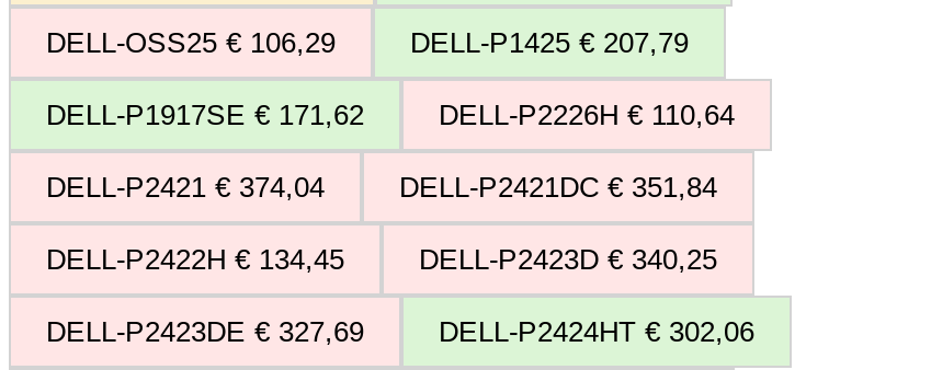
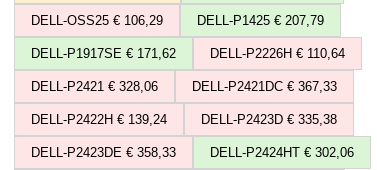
- DELL-P2421 € 374,04
+ DELL-P2421 € 328,06

- DELL-P2421DC € 351,84
+ DELL-P2421DC € 367,33

- DELL-P2422H € 134,45
+ DELL-P2422H € 139,24

- DELL-P2423D € 340,25
+ DELL-P2423D € 335,38

- DELL-P2423DE € 327,69
+ DELL-P2423DE € 358,33
